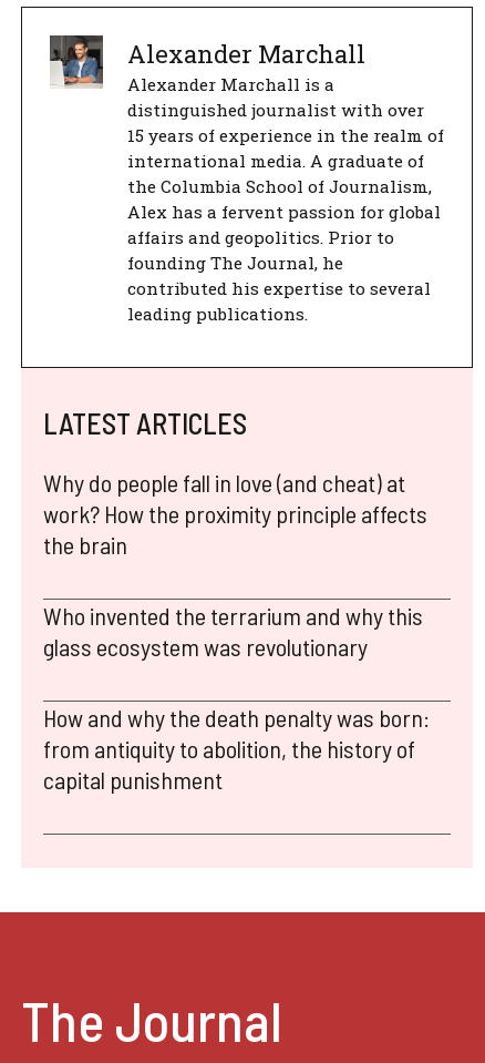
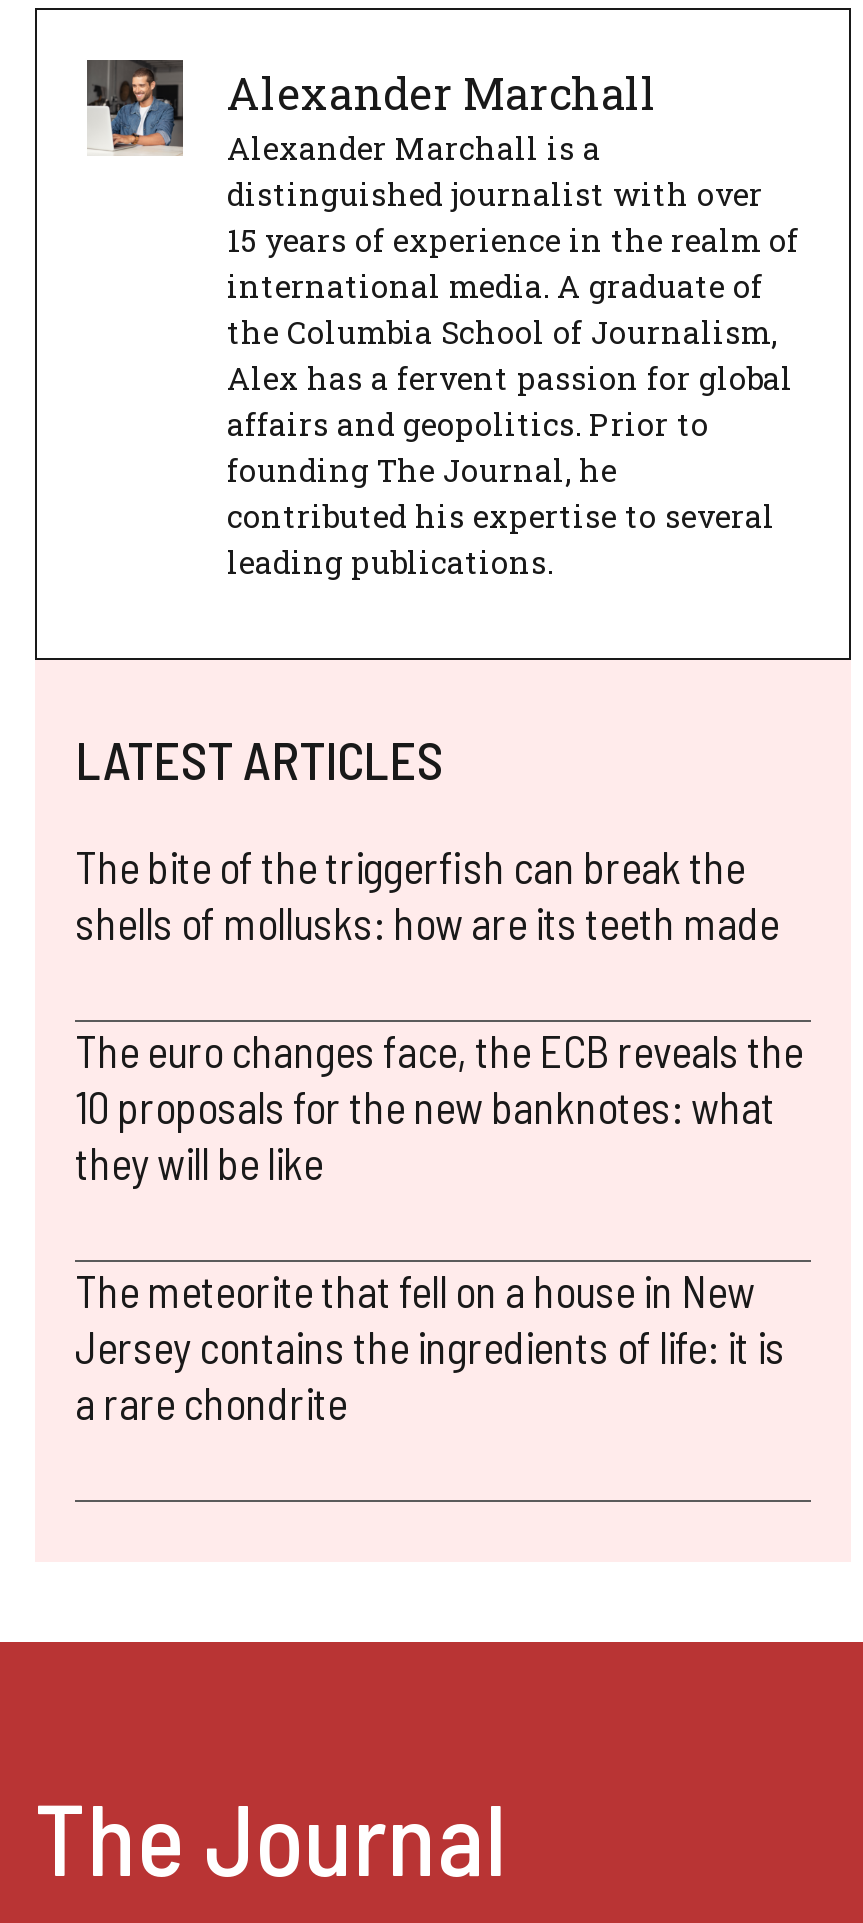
- Why do people fall in love (and cheat) at
- work? How the proximity principle affects
- the brain
+ The bite of the triggerfish can break the
+ shells of mollusks: how are its teeth made

- Who invented the terrarium and why this
- glass ecosystem was revolutionary
+ The euro changes face, the ECB reveals the
+ 10 proposals for the new banknotes: what
+ they will be like

- How and why the death penalty was born:
- from antiquity to abolition, the history of
- capital punishment
+ The meteorite that fell on a house in New
+ Jersey contains the ingredients of life: it is
+ a rare chondrite
